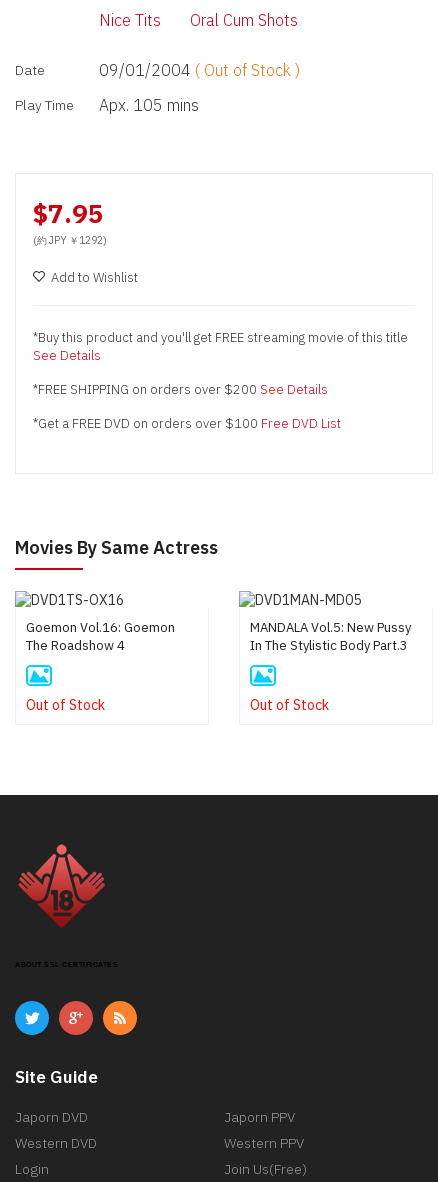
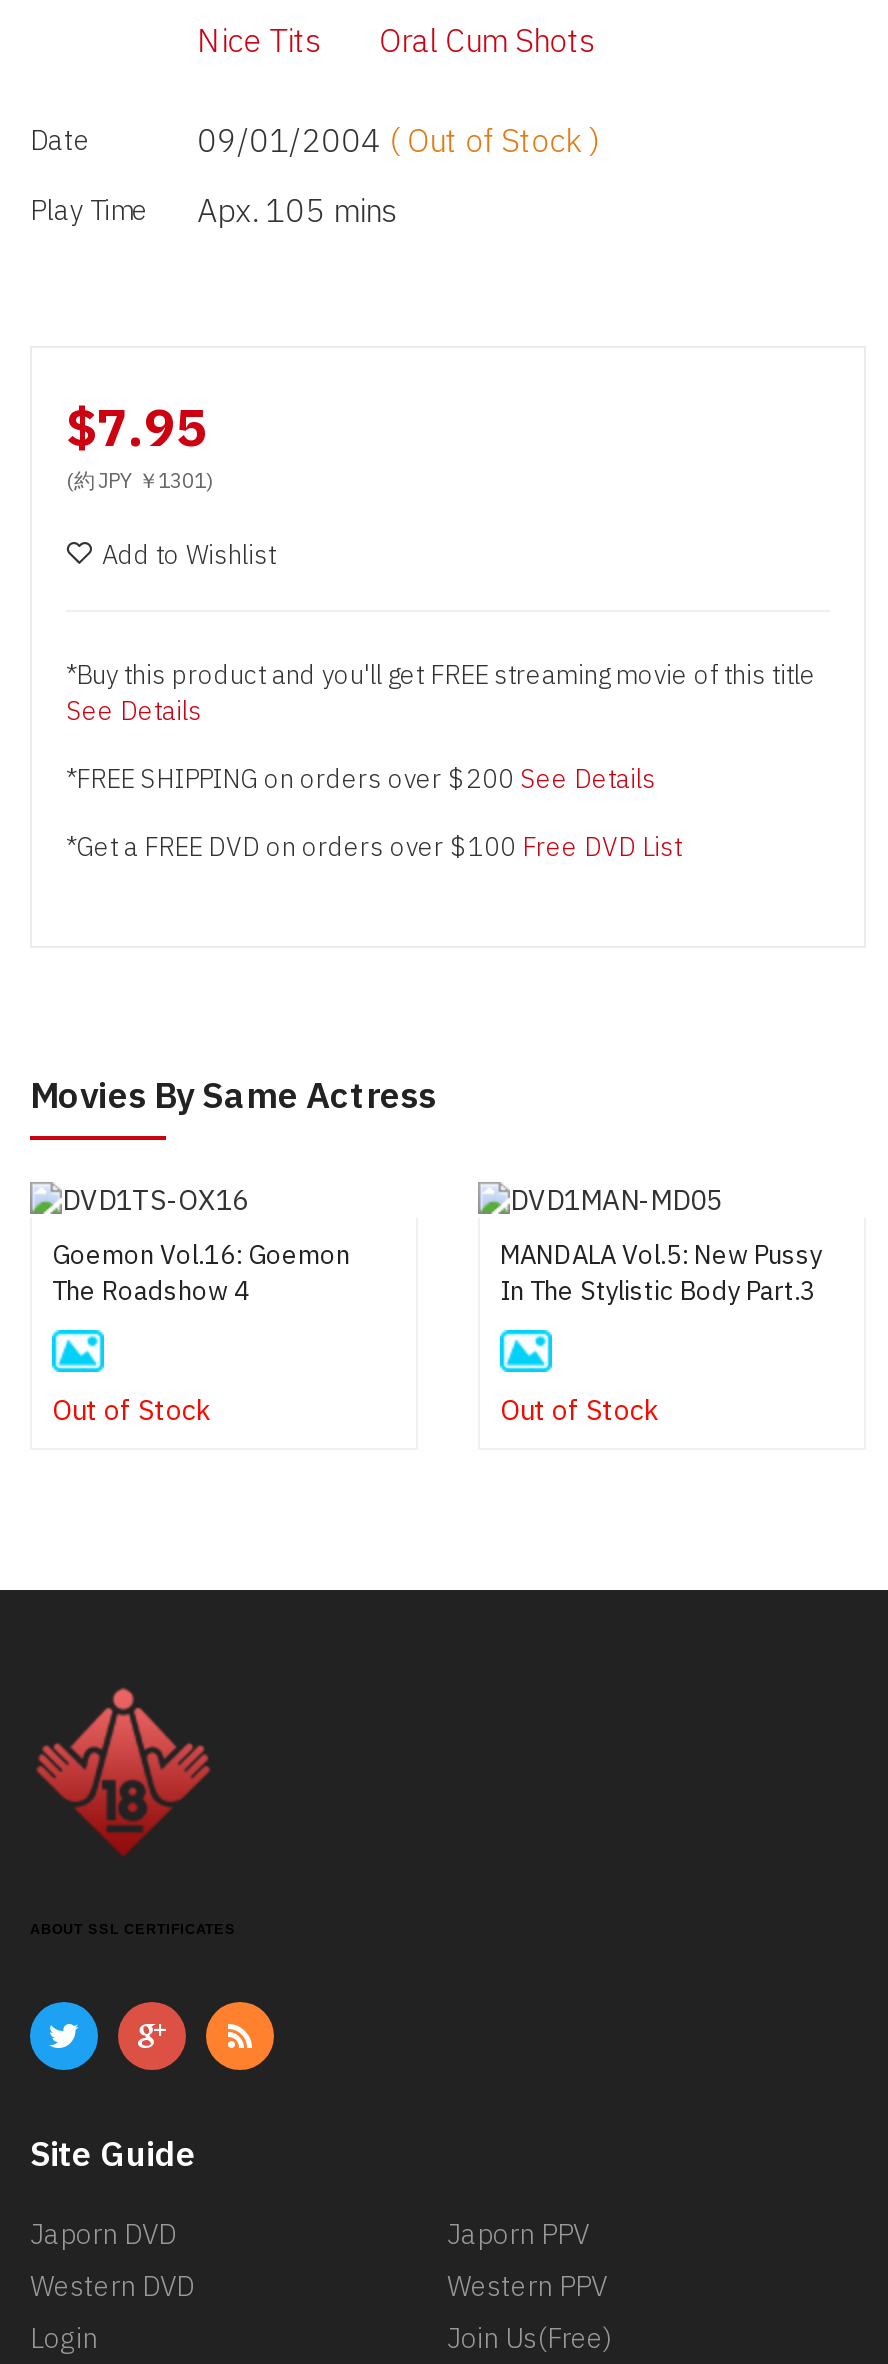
- (約 JPY ￥1292)
+ (約 JPY ￥1301)
